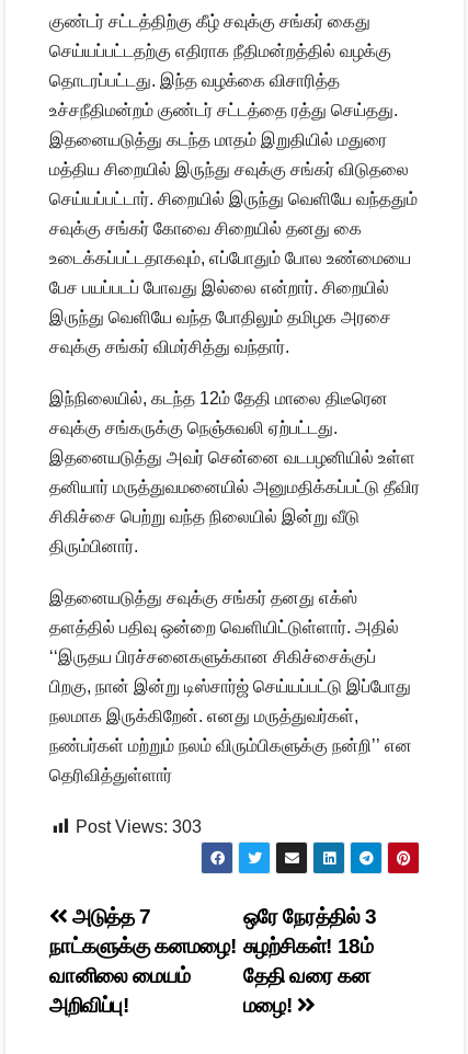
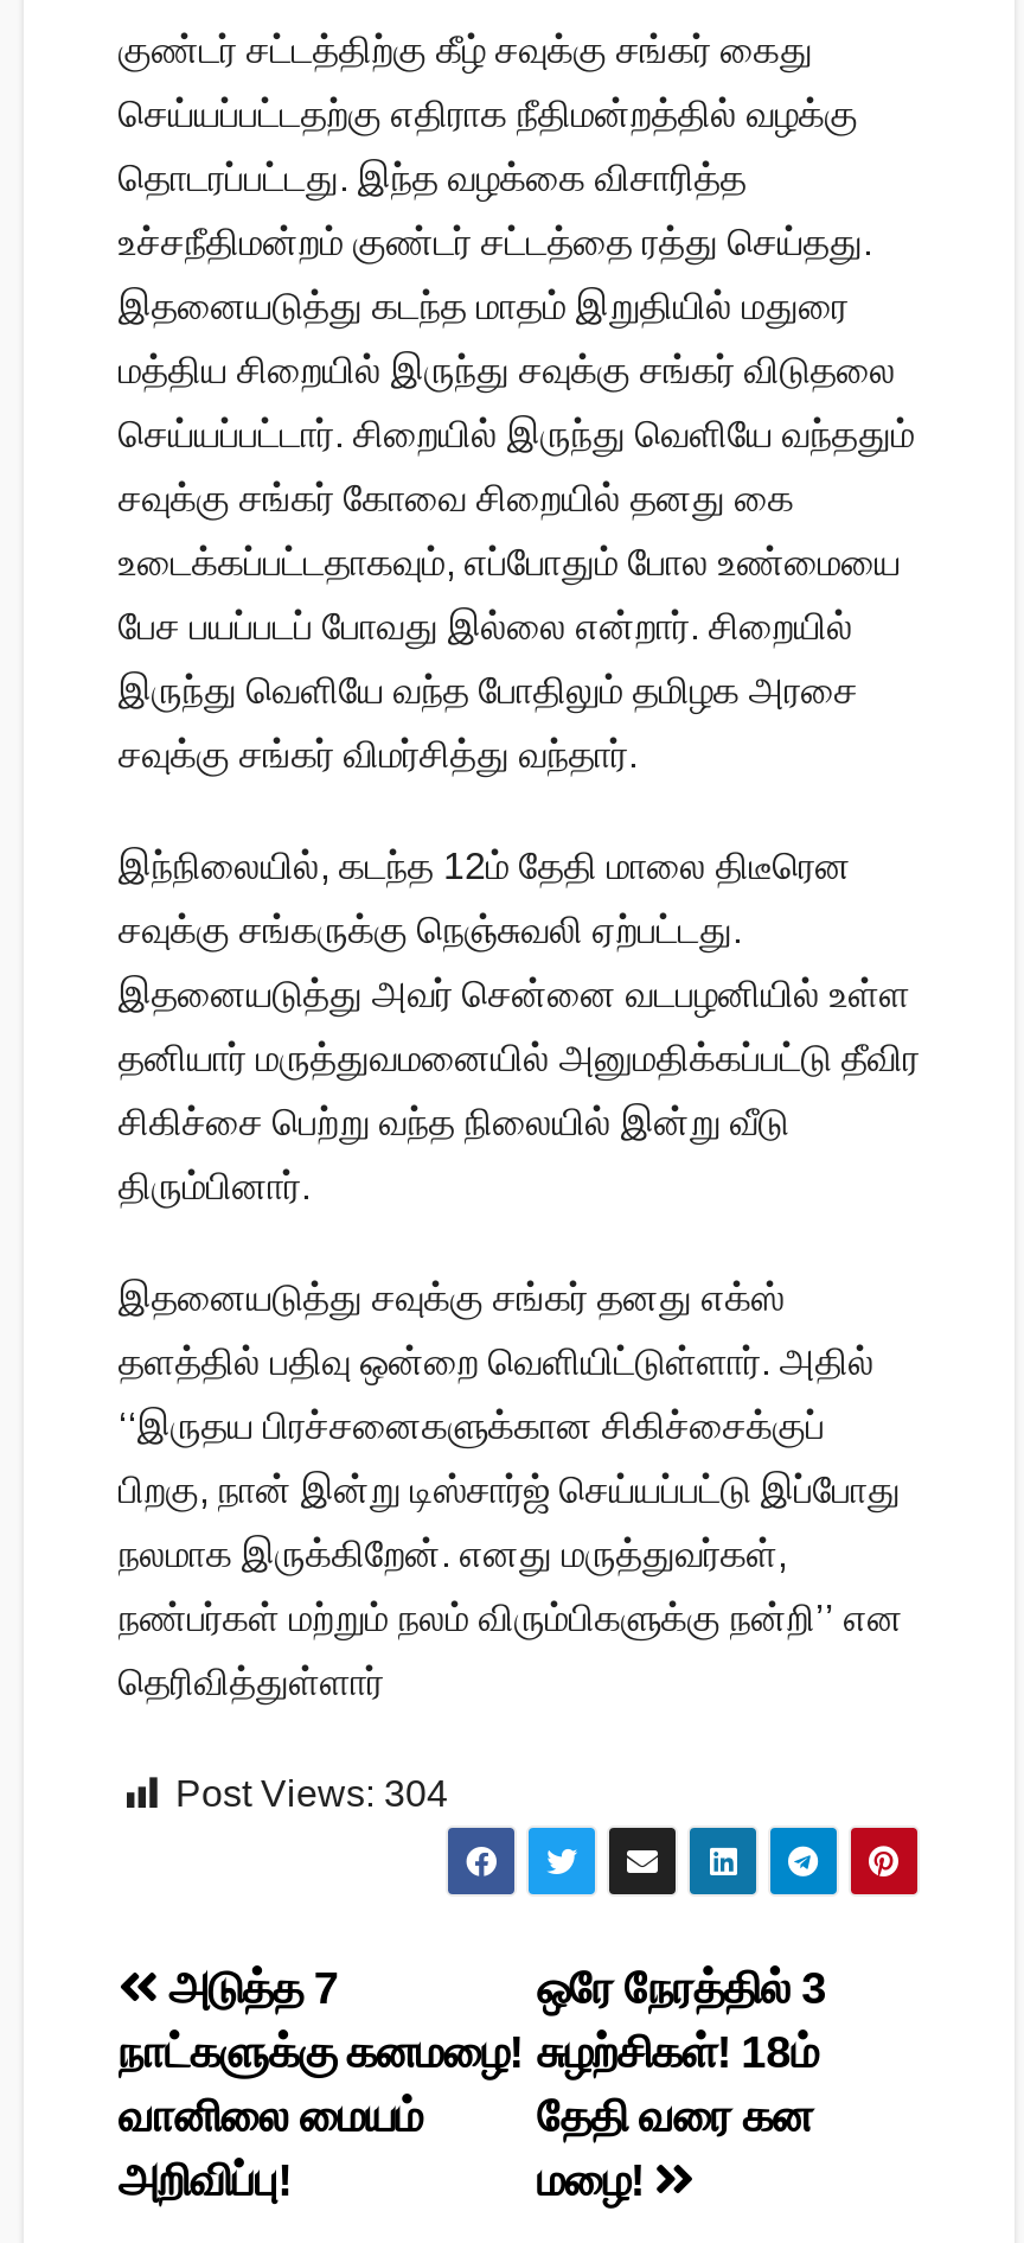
- Post Views: 303
+ Post Views: 304
